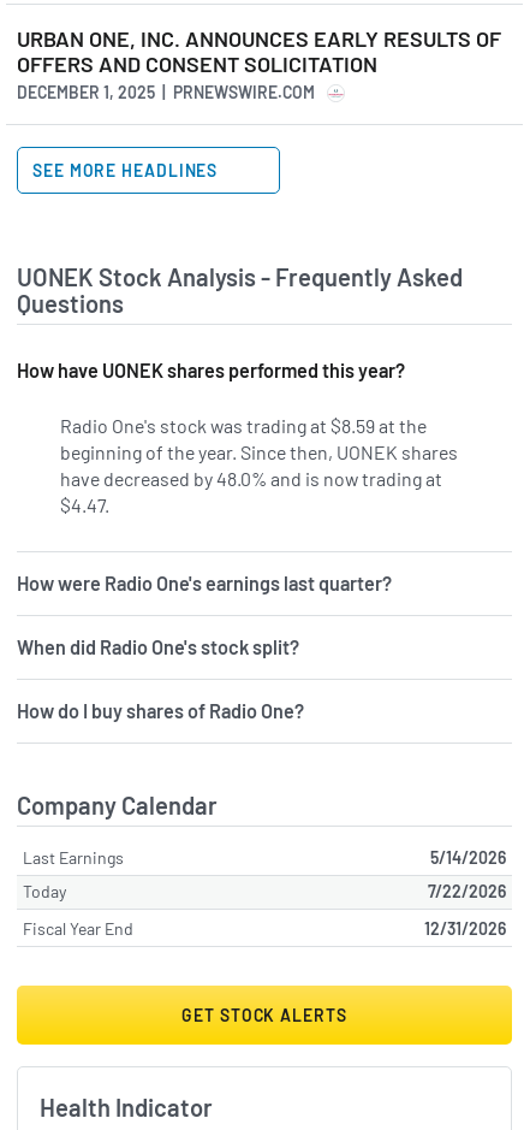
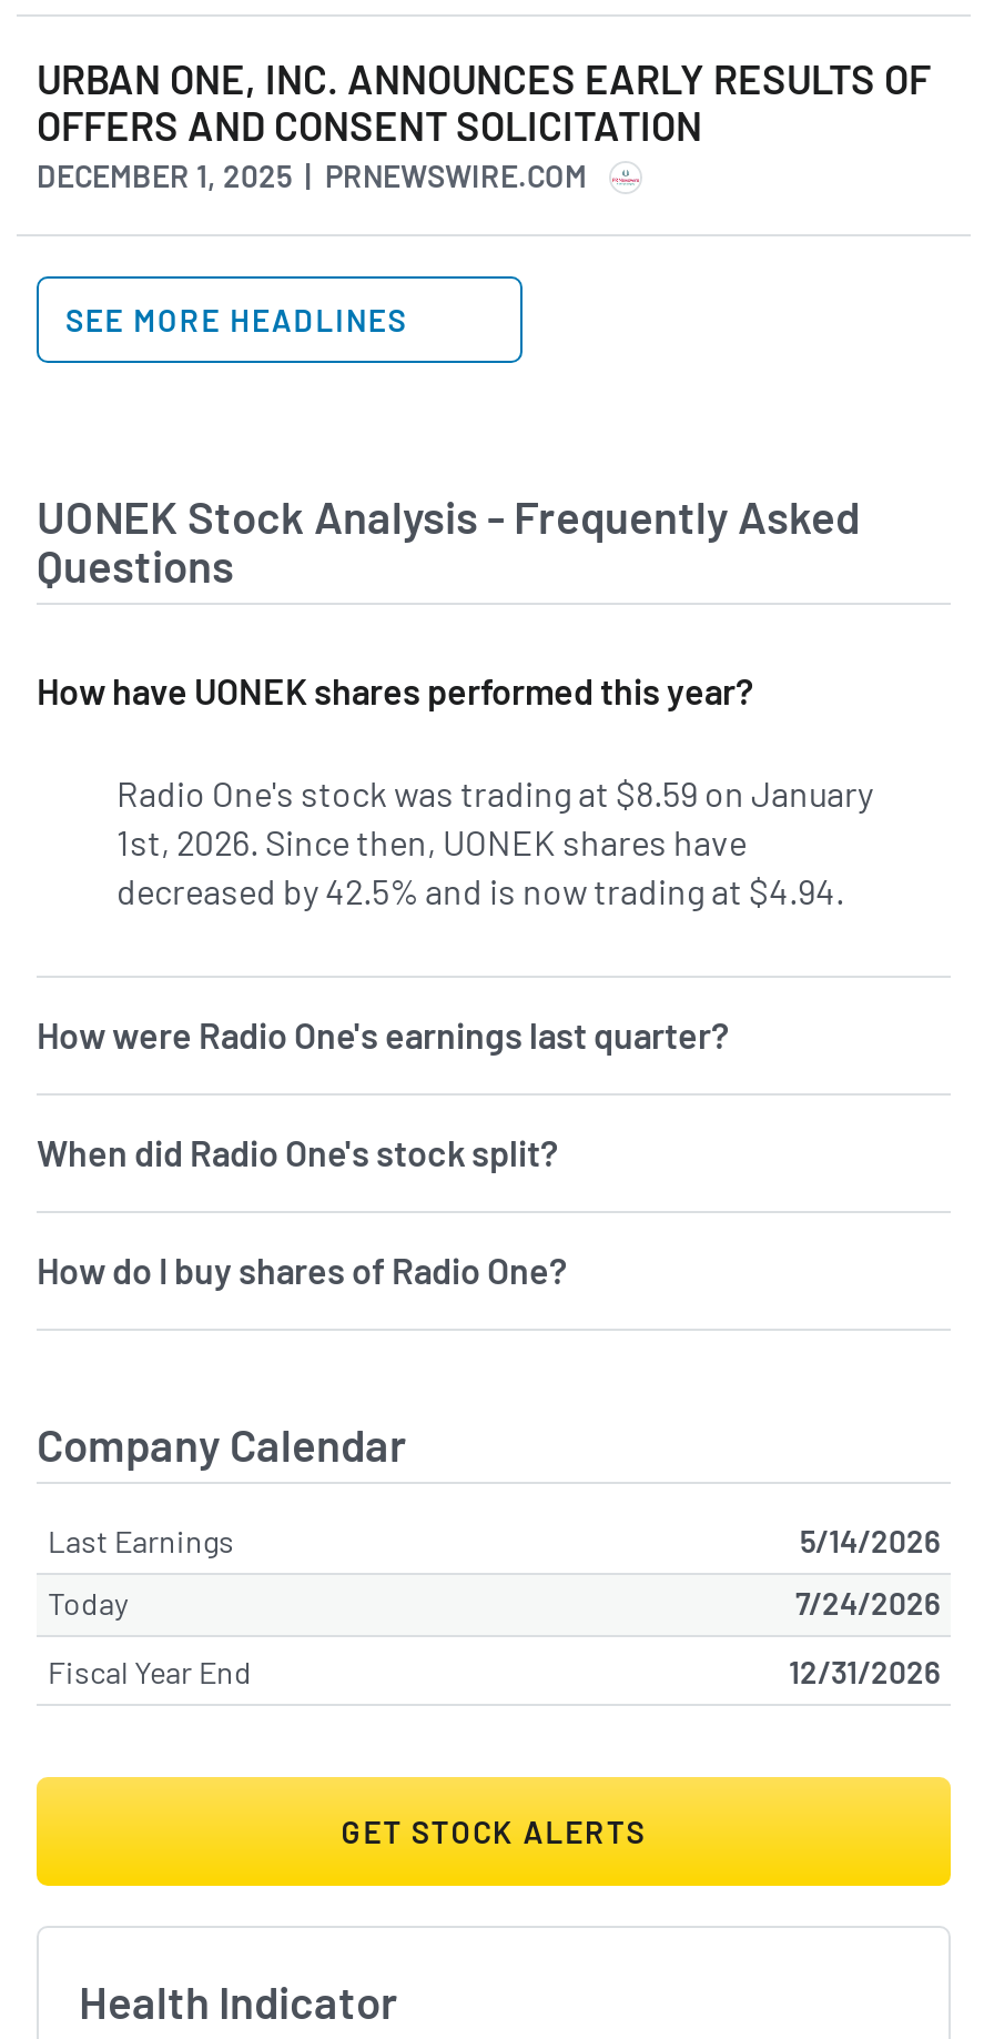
- Radio One's stock was trading at $8.59 at the
- beginning of the year. Since then, UONEK shares
- have decreased by 48.0% and is now trading at
- $4.47.
+ Radio One's stock was trading at $8.59 on January
+ 1st, 2026. Since then, UONEK shares have
+ decreased by 42.5% and is now trading at $4.94.

- 7/22/2026
+ 7/24/2026
